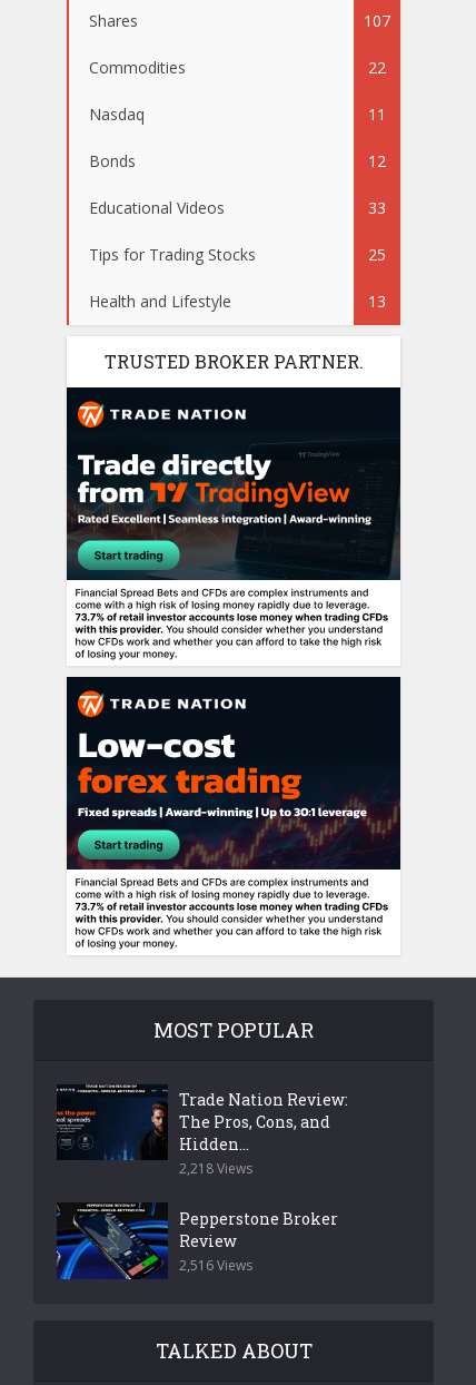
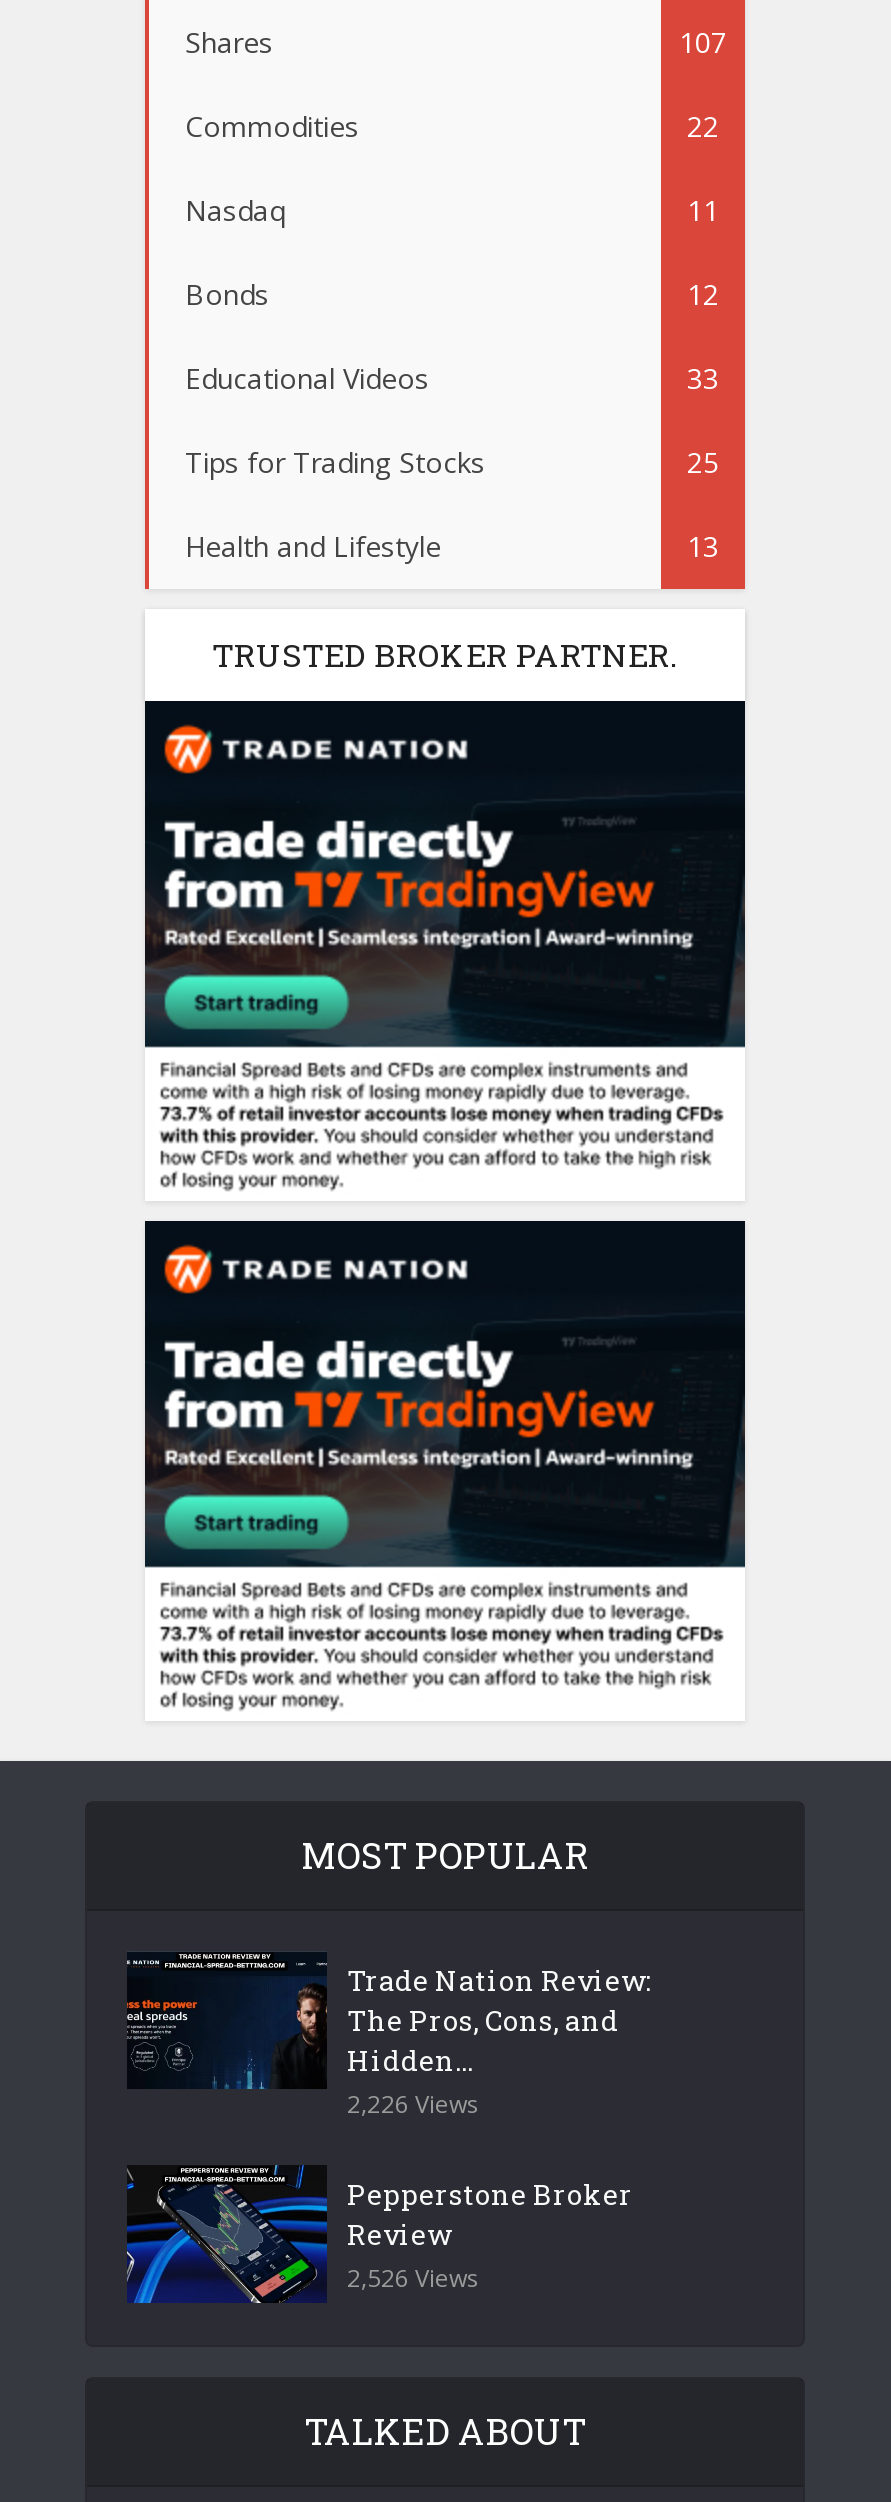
- [image]
+ [image]

- 2,218 Views
+ 2,226 Views

- 2,516 Views
+ 2,526 Views
